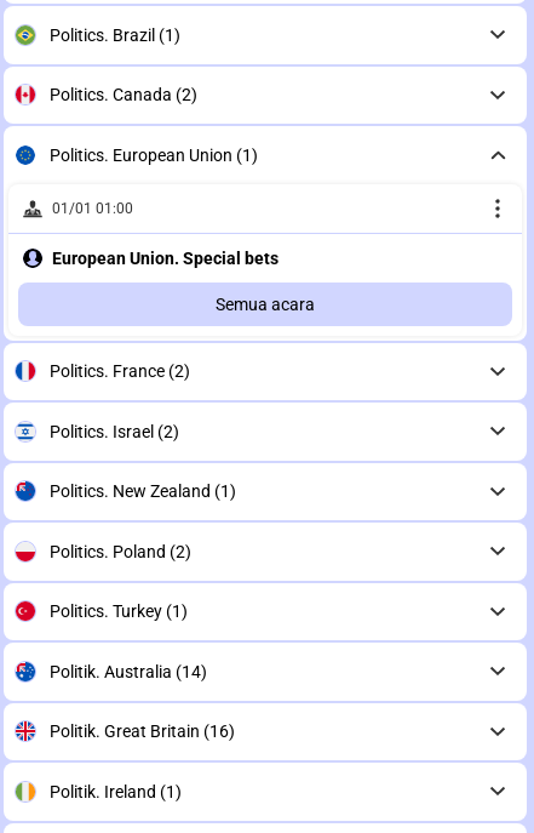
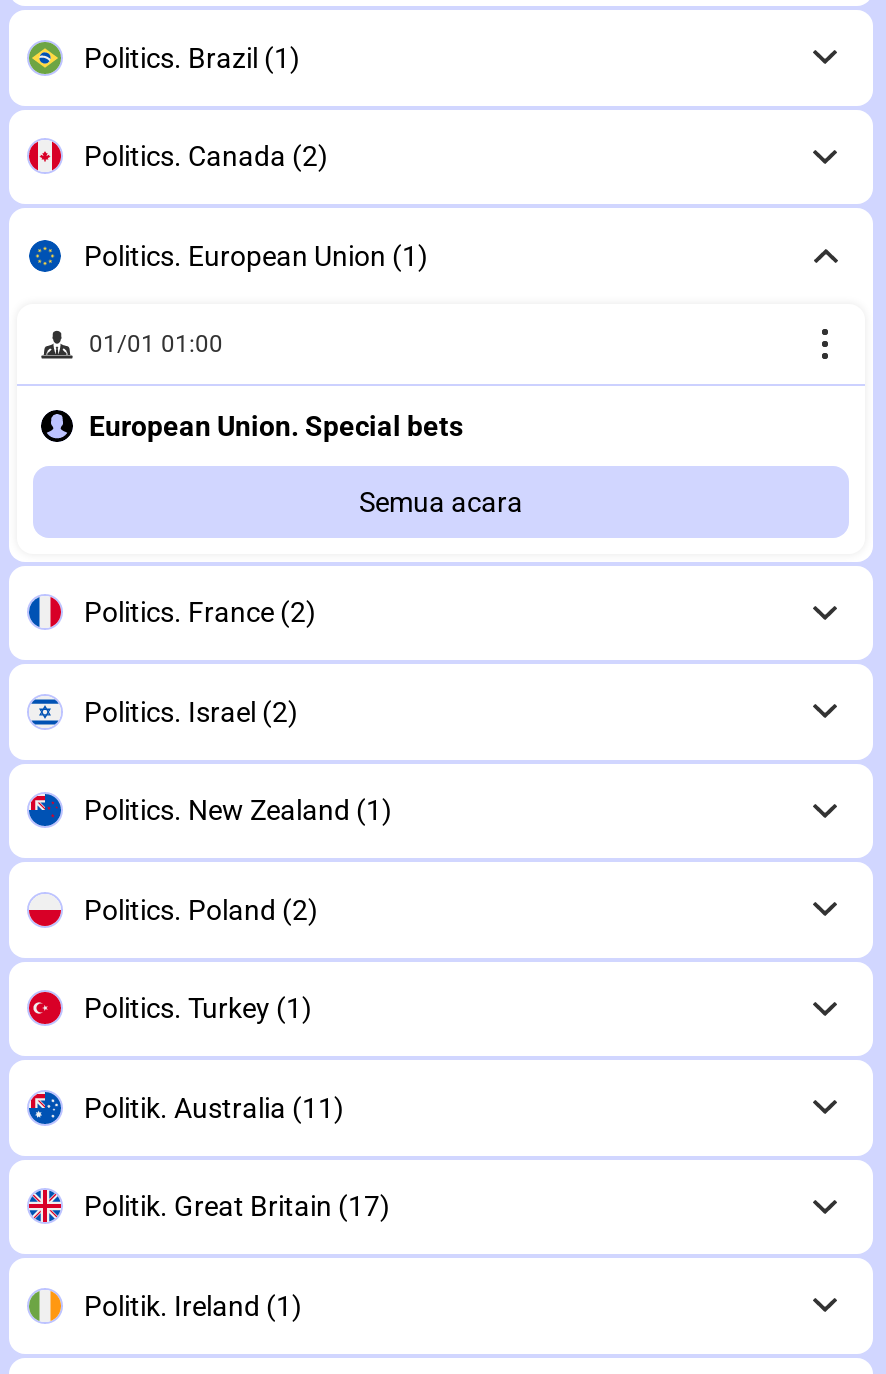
- Politik. Australia (14)
+ Politik. Australia (11)

- Politik. Great Britain (16)
+ Politik. Great Britain (17)
